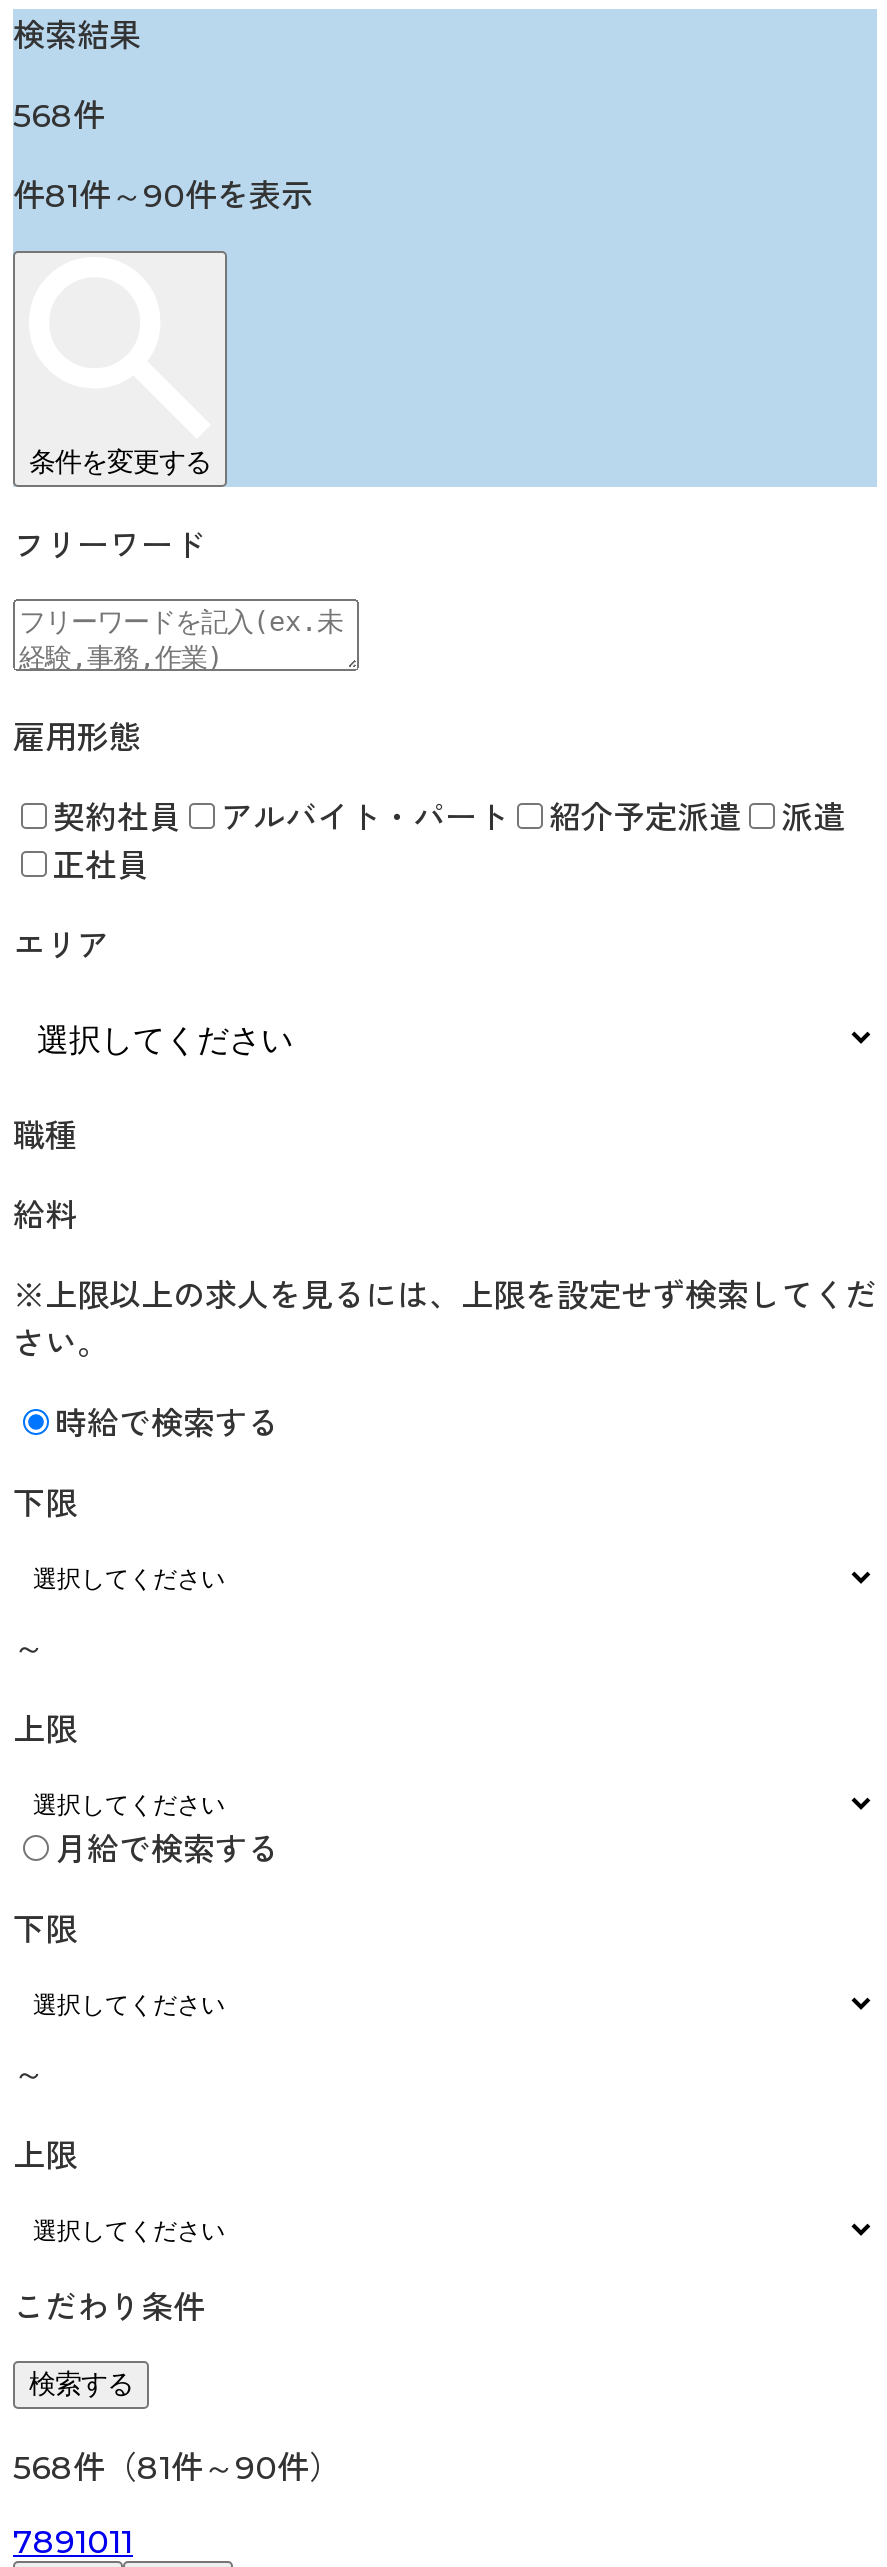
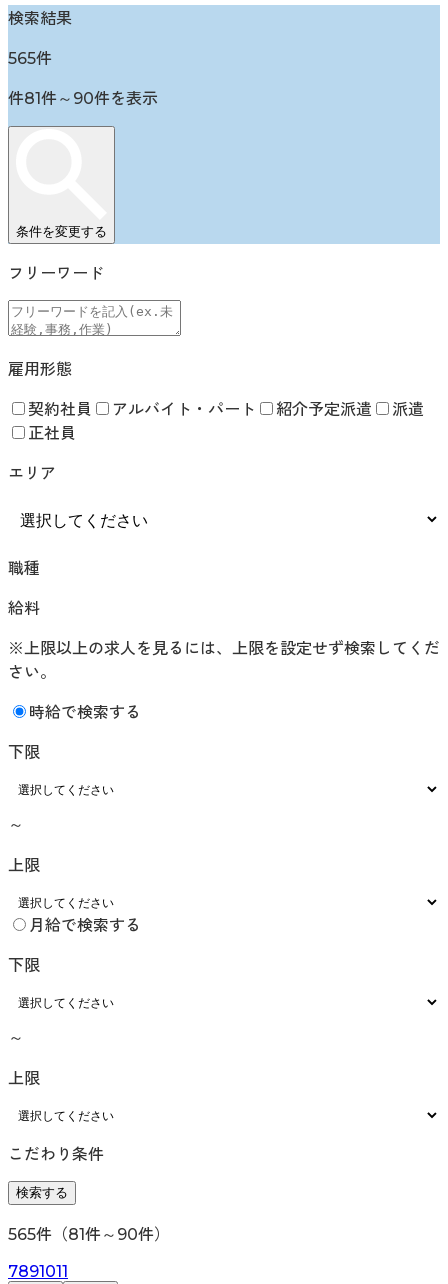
- 568件
+ 565件

- 568件（81件～90件）
+ 565件（81件～90件）
